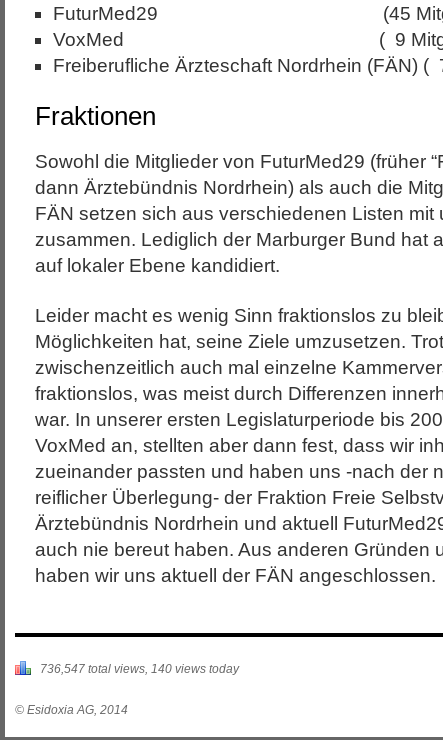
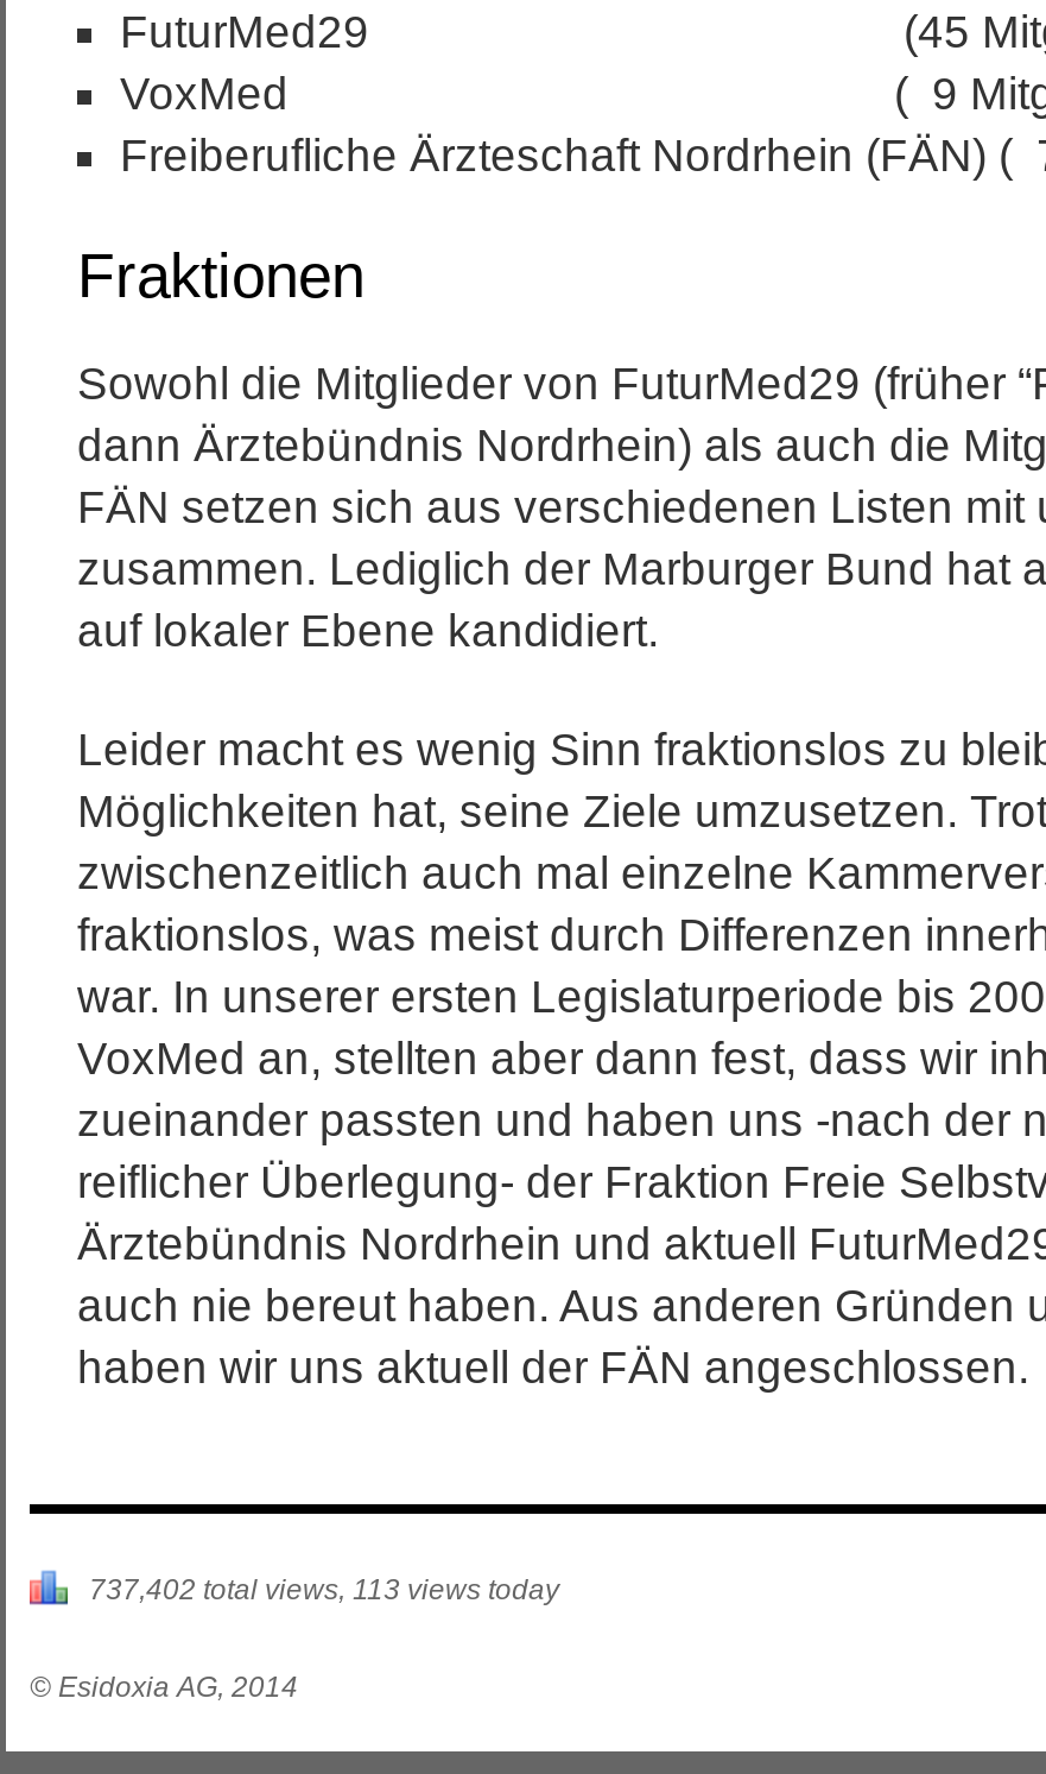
- 736,547 total views, 140 views today
+ 737,402 total views, 113 views today
